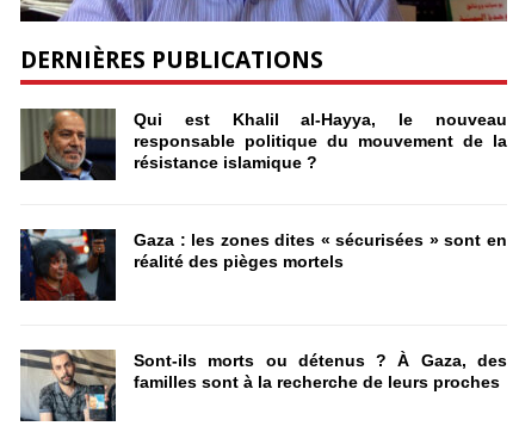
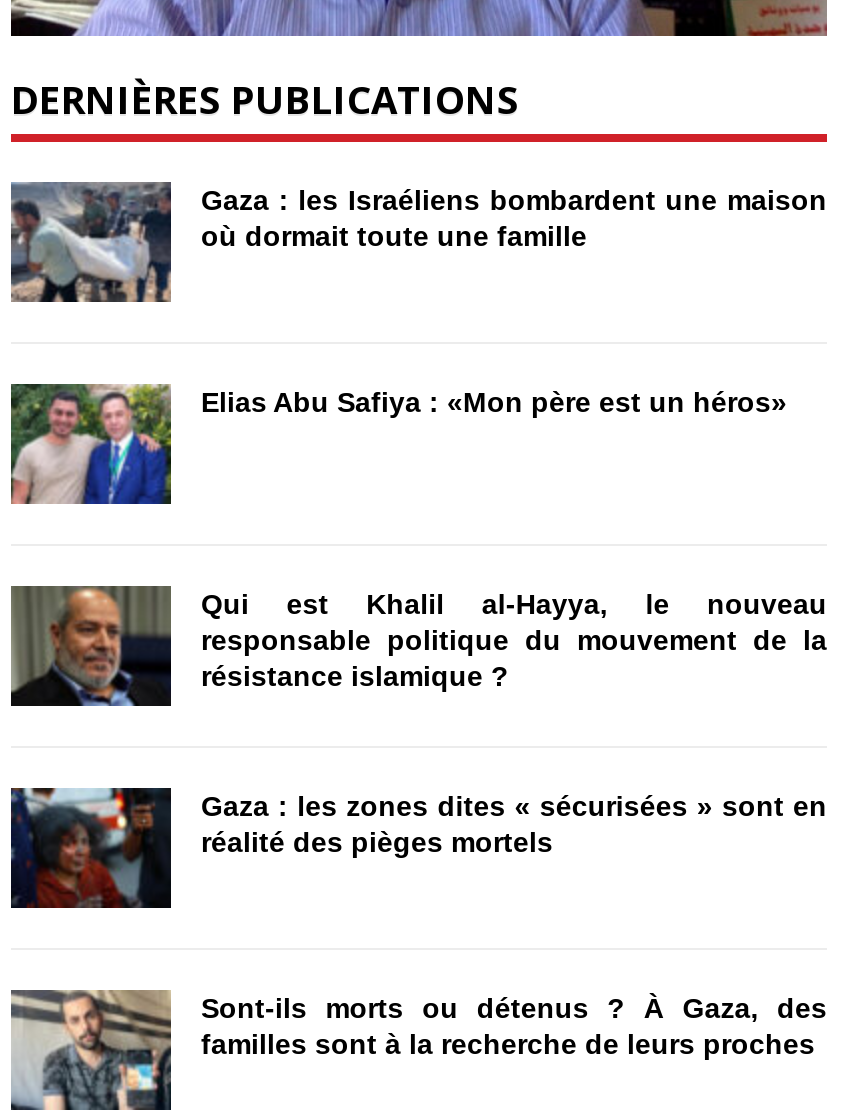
+ [image]
+ Elias Abu Safiya : «Mon père est un héros»

+ [image]
+ Gaza : les Israéliens bombardent une maison
+ où dormait toute une famille
